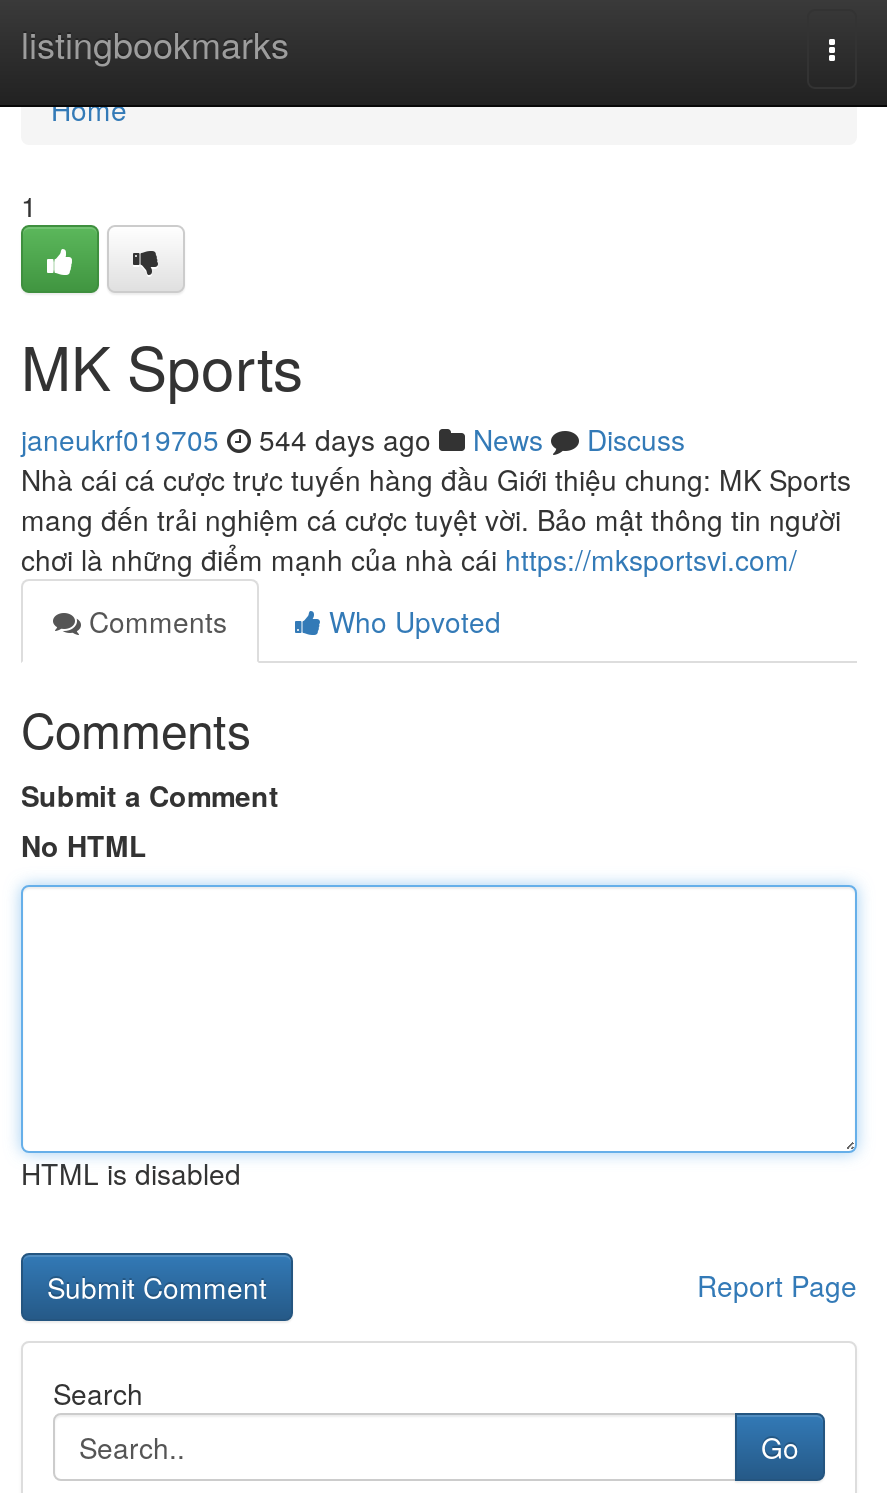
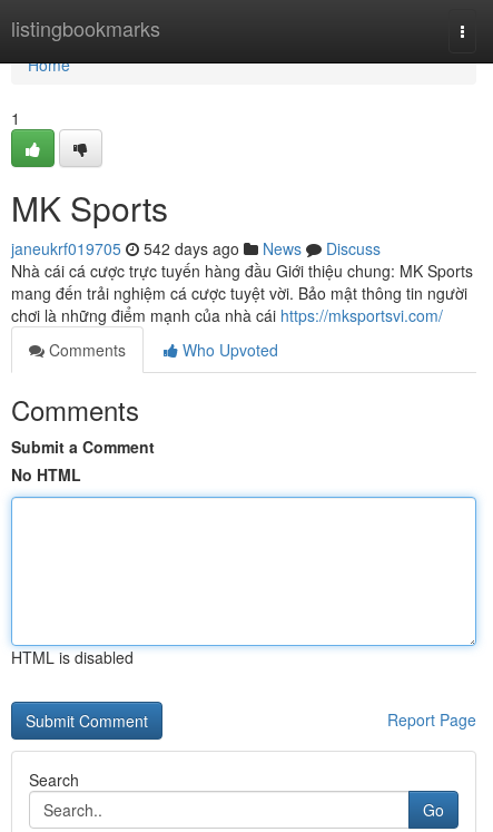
- janeukrf019705 544 days ago News Discuss
+ janeukrf019705 542 days ago News Discuss
